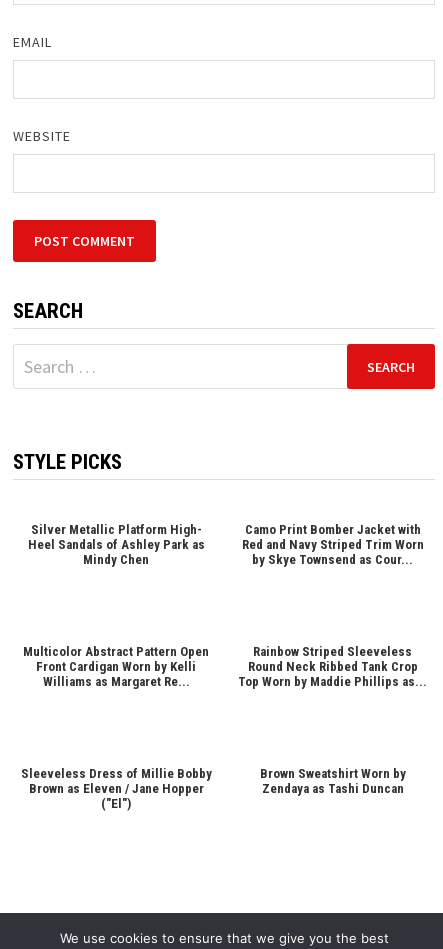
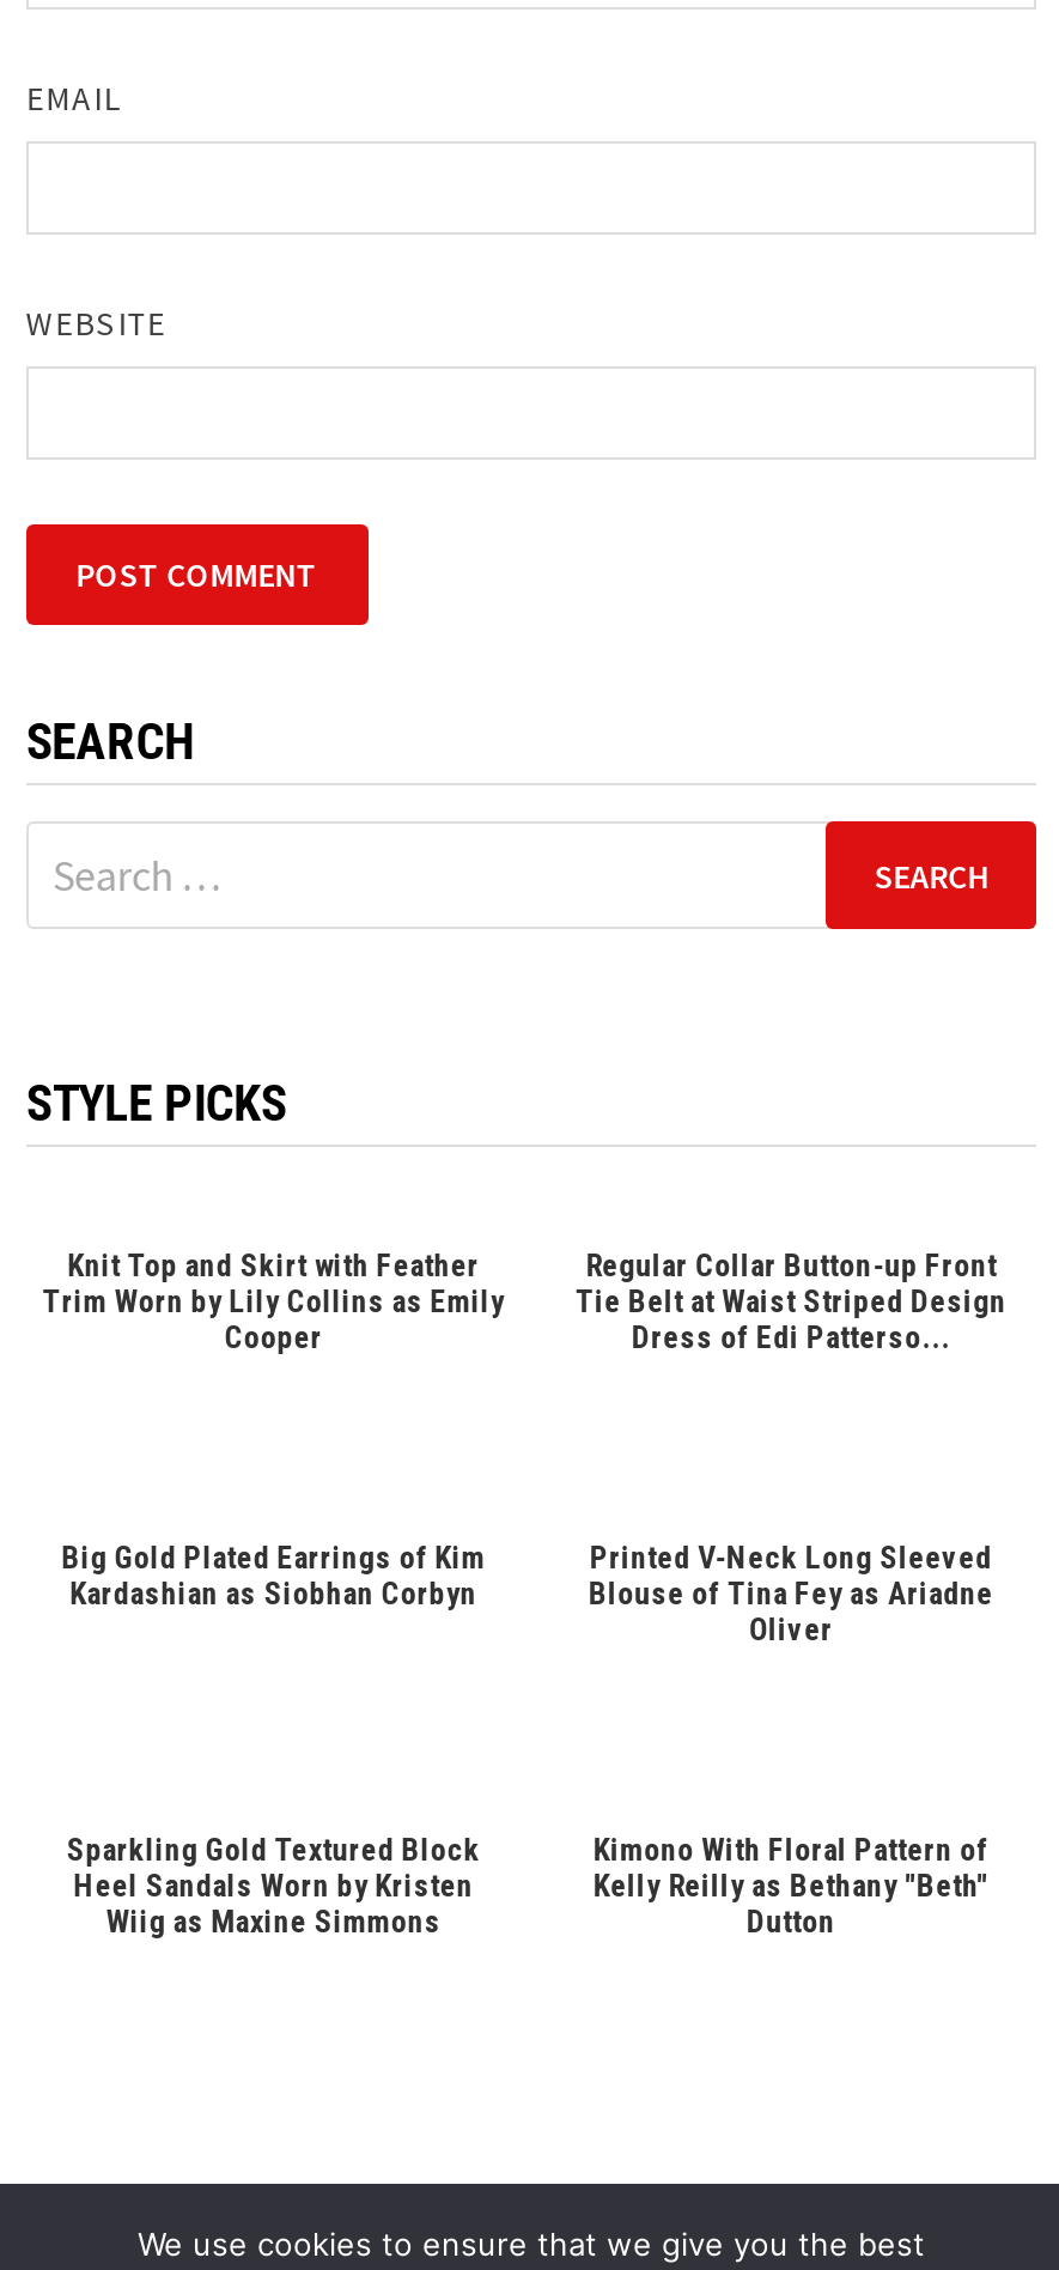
- Silver Metallic Platform High-
- Heel Sandals of Ashley Park as
- Mindy Chen
+ Knit Top and Skirt with Feather
+ Trim Worn by Lily Collins as Emily
+ Cooper

- Camo Print Bomber Jacket with
- Red and Navy Striped Trim Worn
- by Skye Townsend as Cour...
+ Regular Collar Button-up Front
+ Tie Belt at Waist Striped Design
+ Dress of Edi Patterso...

- Multicolor Abstract Pattern Open
- Front Cardigan Worn by Kelli
- Williams as Margaret Re...
+ Big Gold Plated Earrings of Kim
+ Kardashian as Siobhan Corbyn

- Rainbow Striped Sleeveless
- Round Neck Ribbed Tank Crop
- Top Worn by Maddie Phillips as...
+ Printed V-Neck Long Sleeved
+ Blouse of Tina Fey as Ariadne
+ Oliver

- Sleeveless Dress of Millie Bobby
- Brown as Eleven / Jane Hopper
- ("El")
+ Sparkling Gold Textured Block
+ Heel Sandals Worn by Kristen
+ Wiig as Maxine Simmons

- Brown Sweatshirt Worn by
- Zendaya as Tashi Duncan
+ Kimono With Floral Pattern of
+ Kelly Reilly as Bethany "Beth"
+ Dutton
